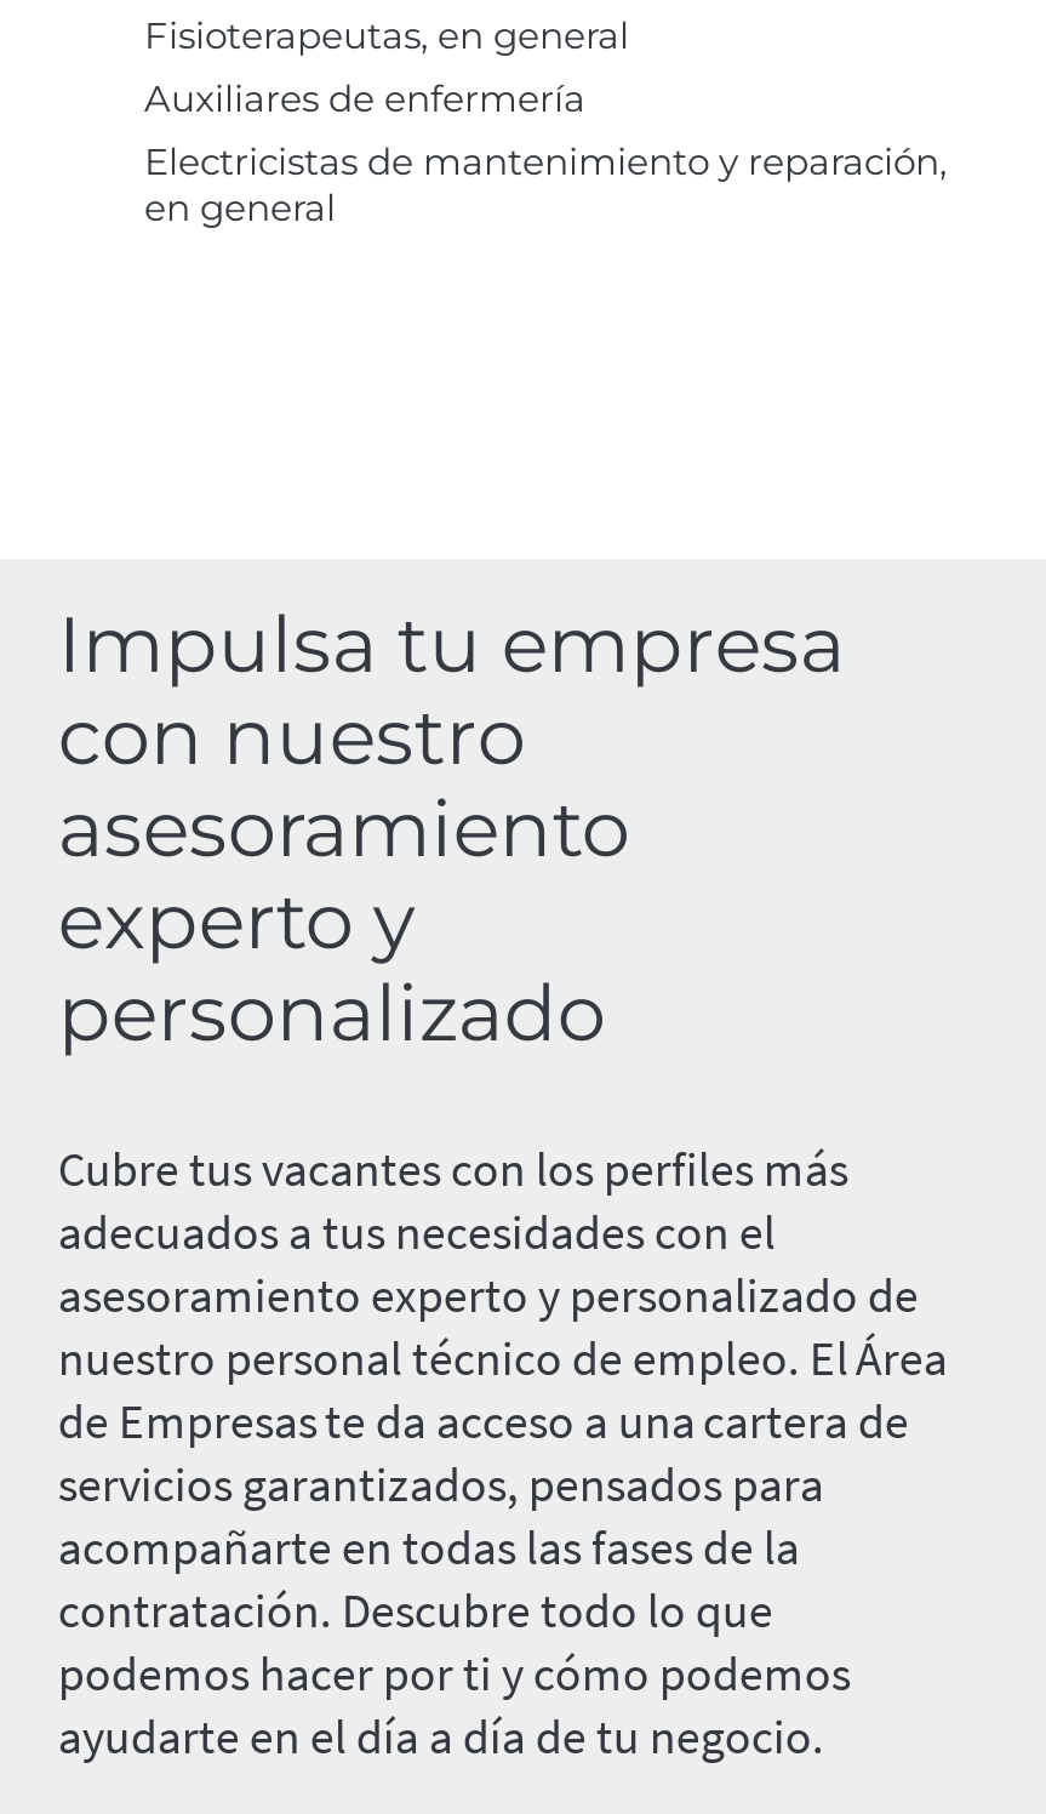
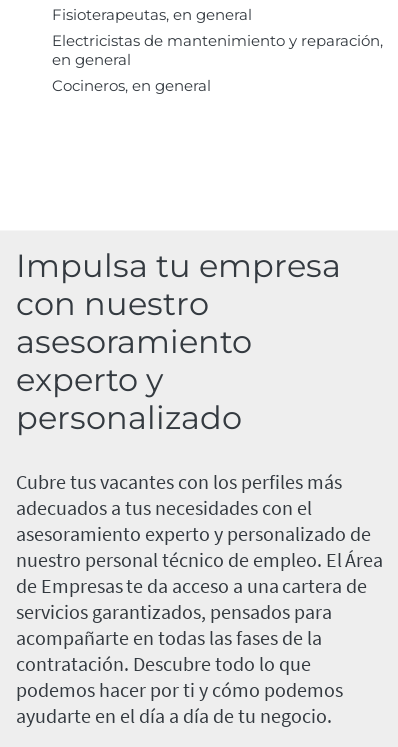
- Auxiliares de enfermería

moved up: Electricistas de mantenimiento y reparación, | en general

+ Cocineros, en general
